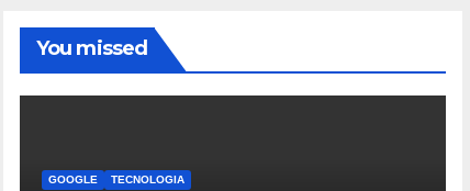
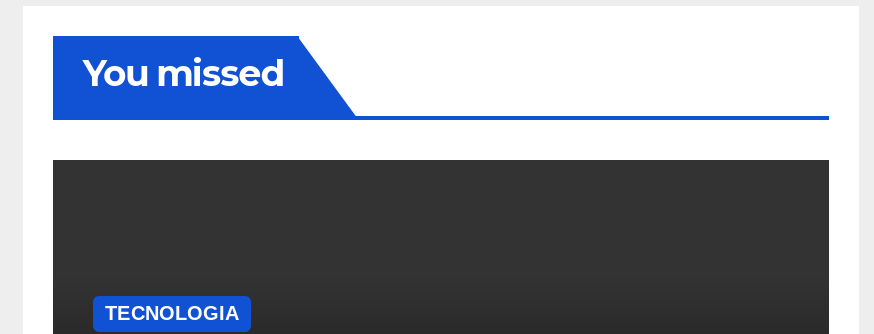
- GOOGLE
